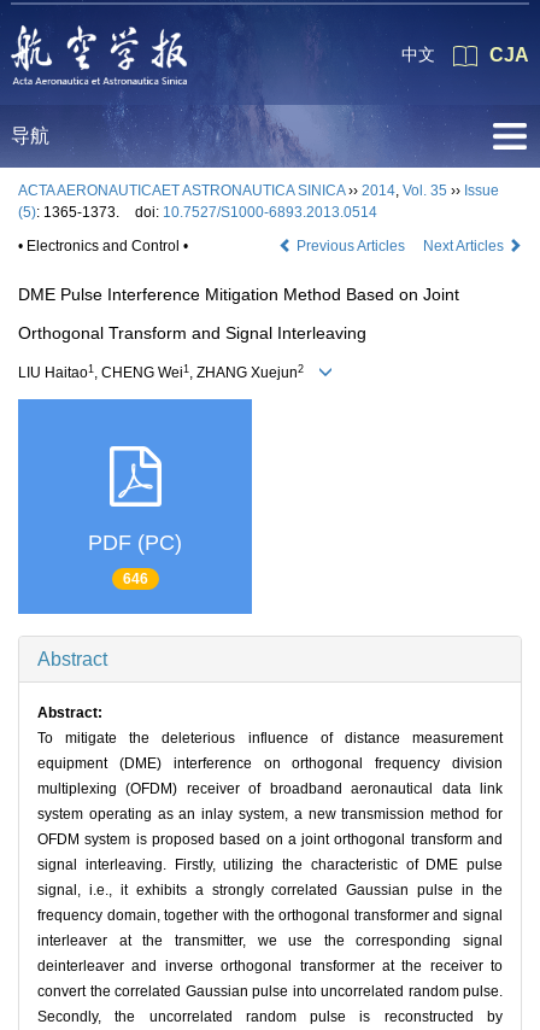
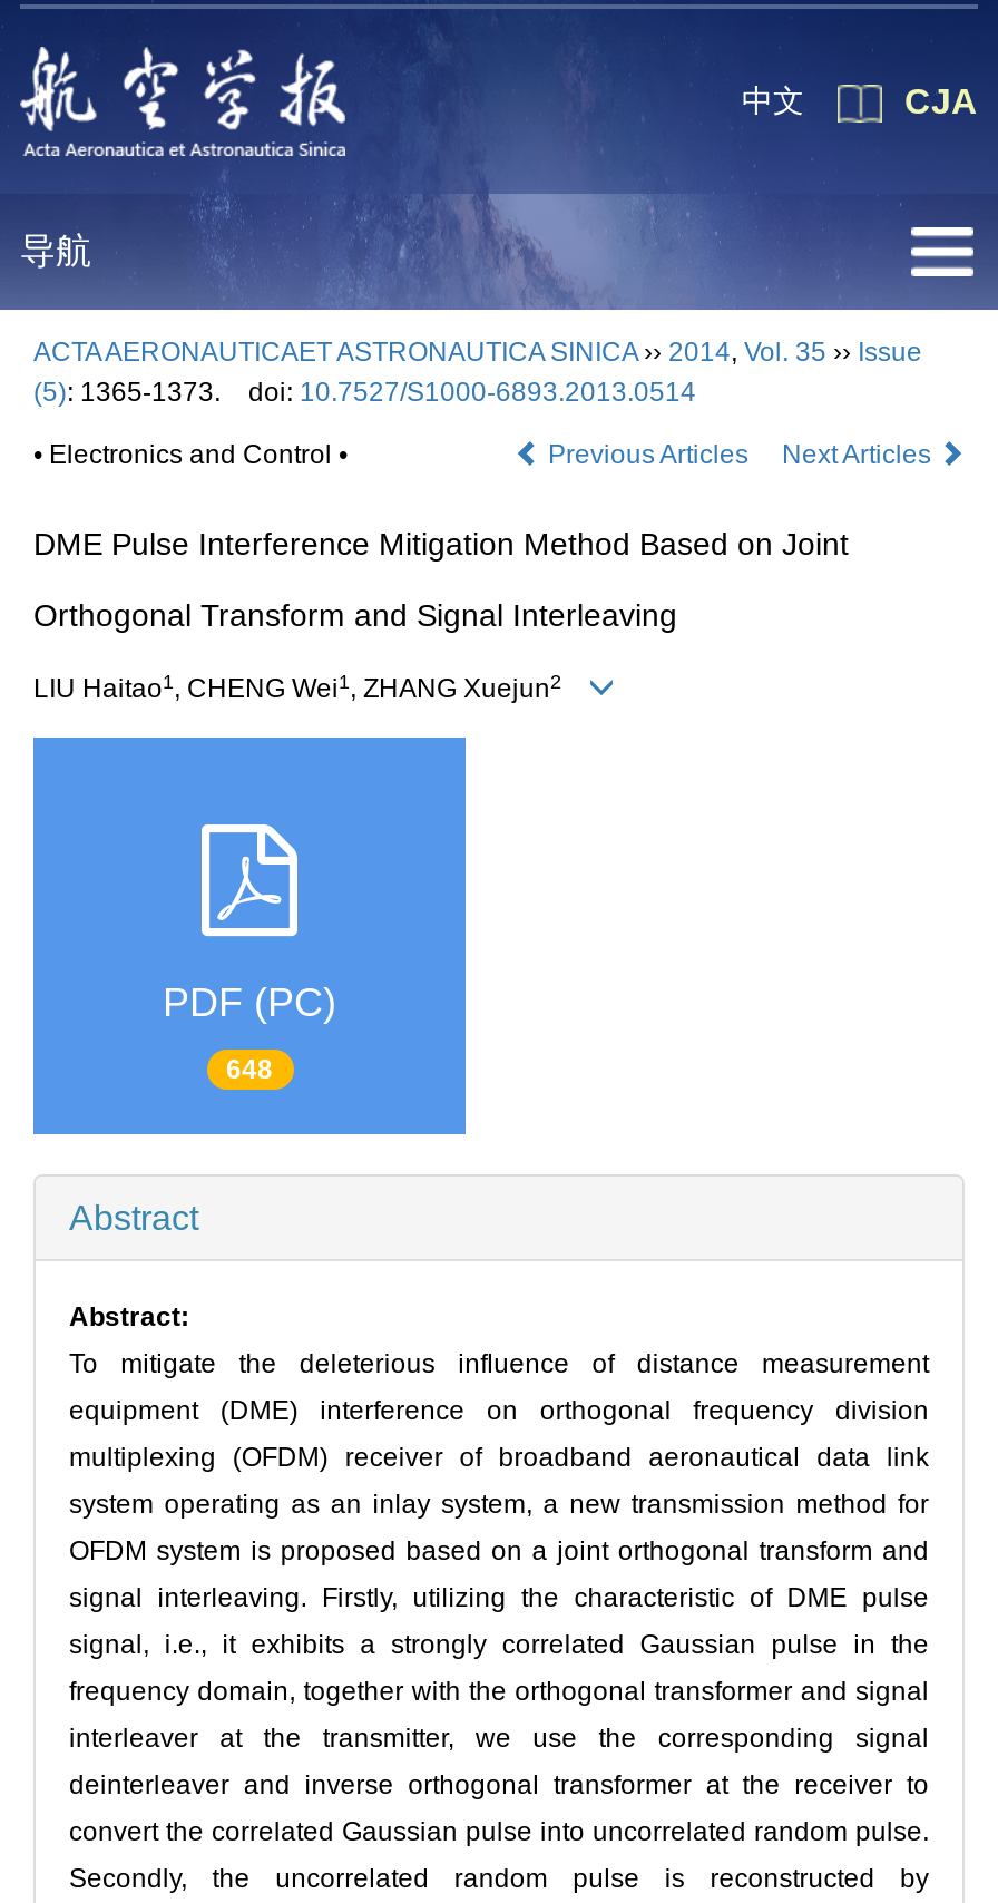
- 646
+ 648
